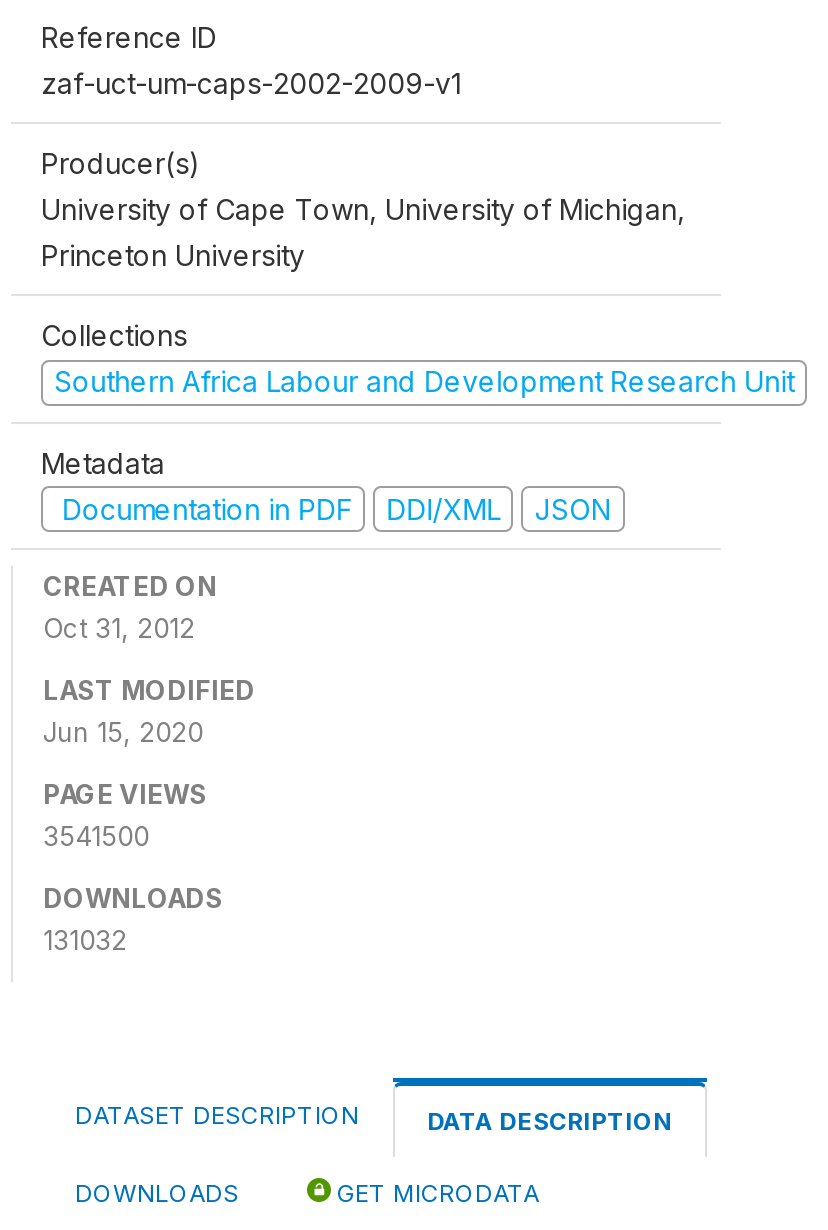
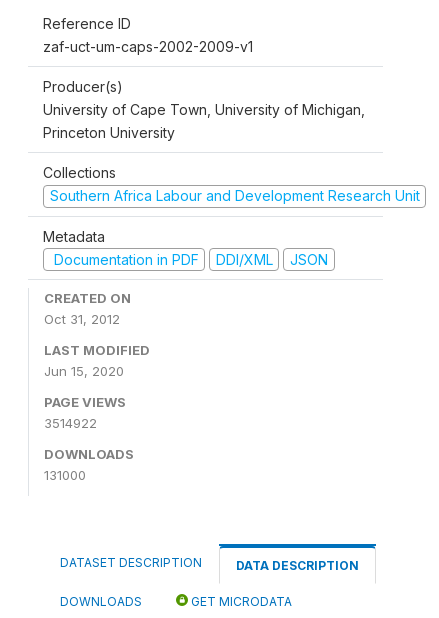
- 3541500
+ 3514922

- 131032
+ 131000
